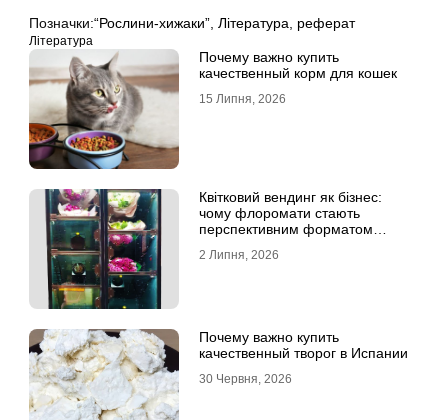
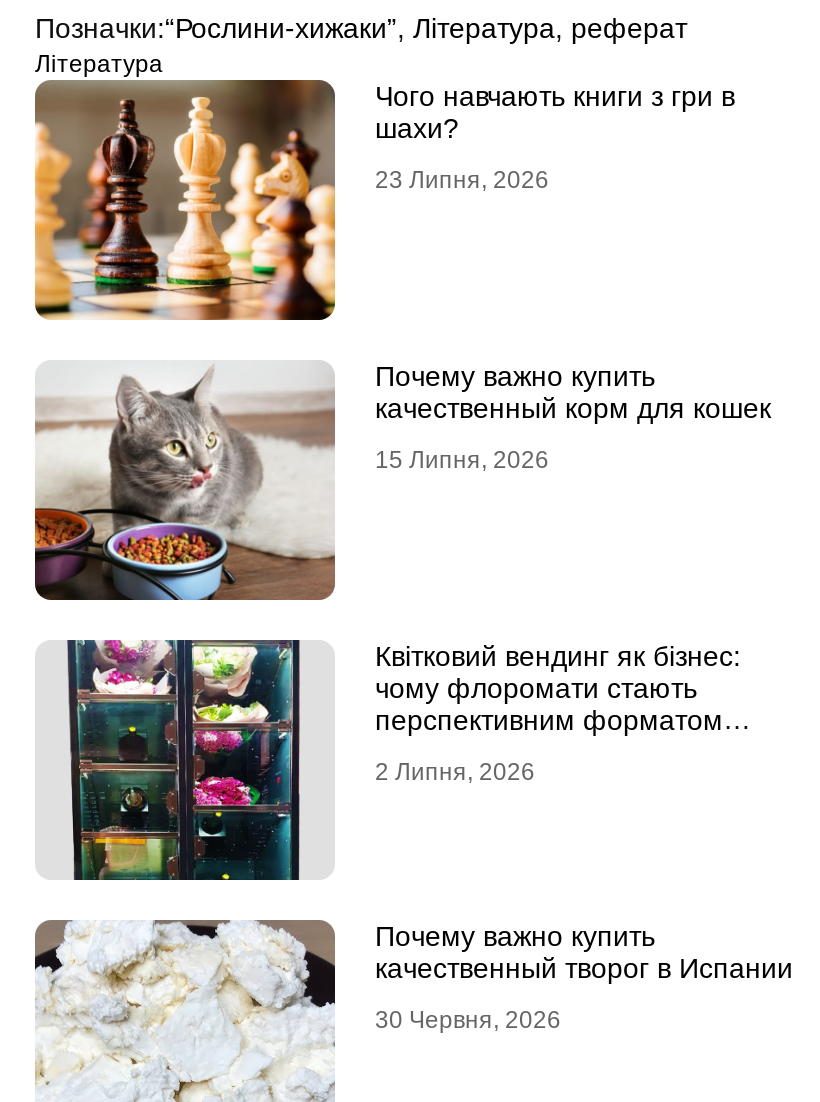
+ [image]
+ Чого навчають книги з гри в
+ шахи?
+ 23 Липня, 2026
